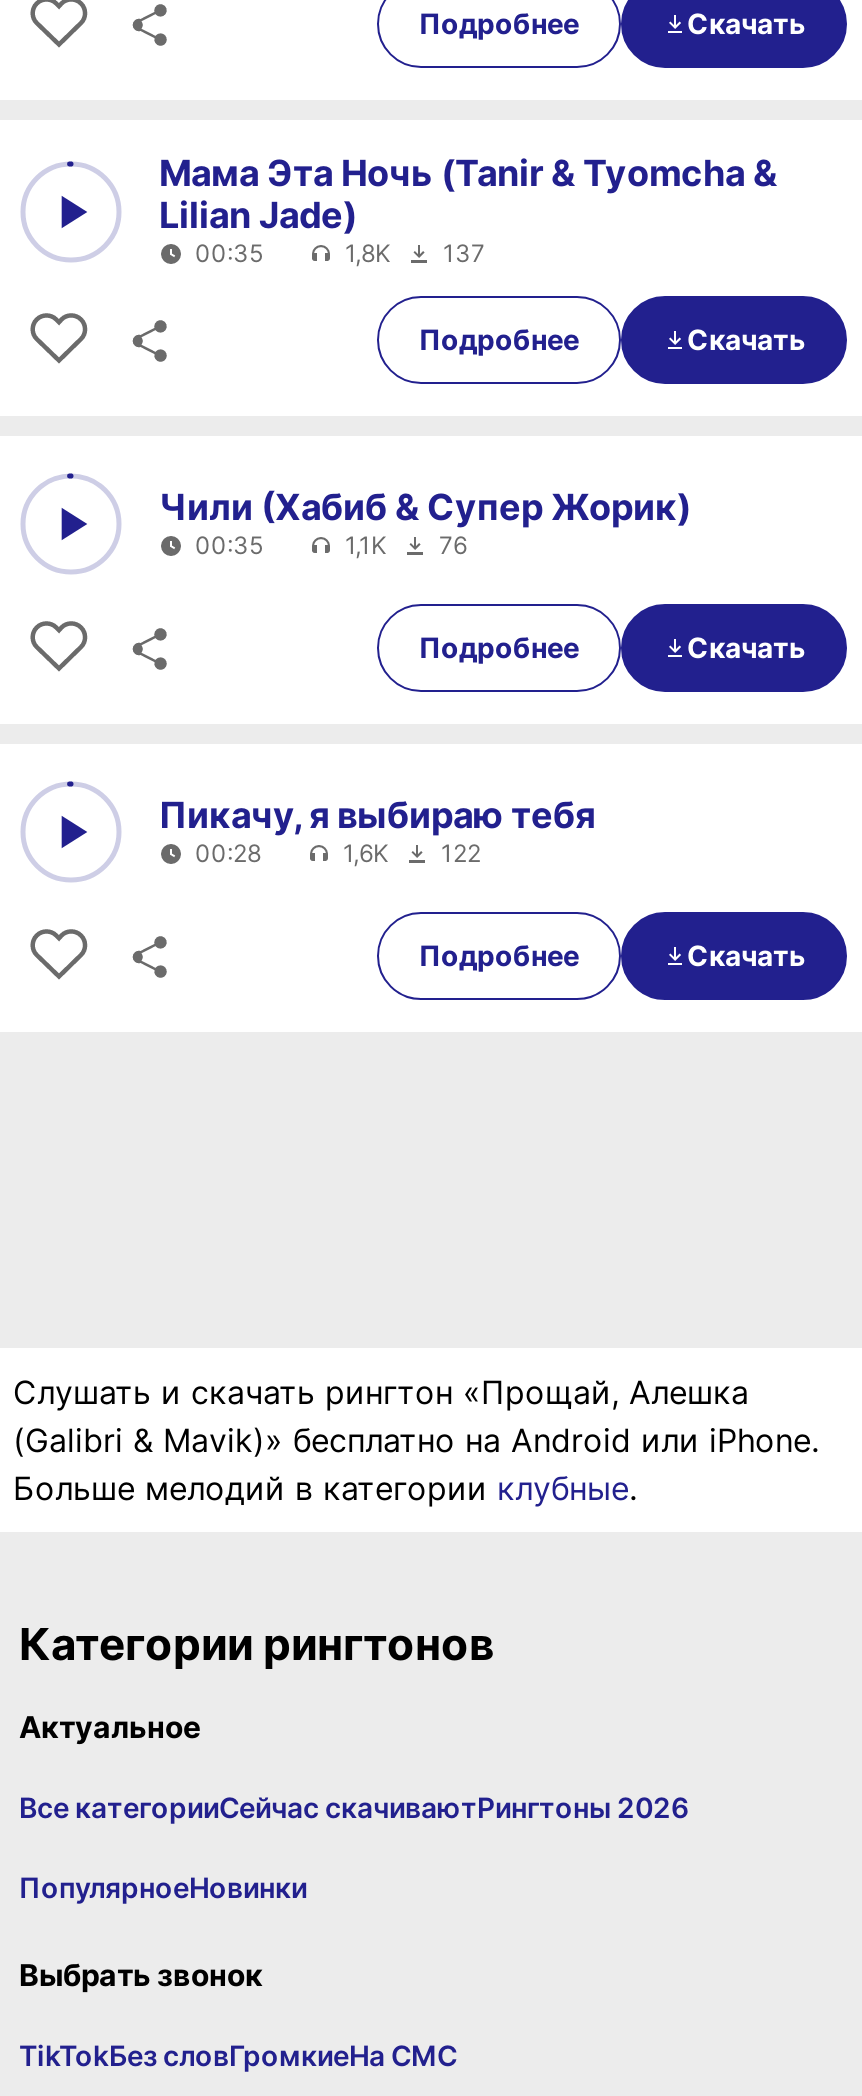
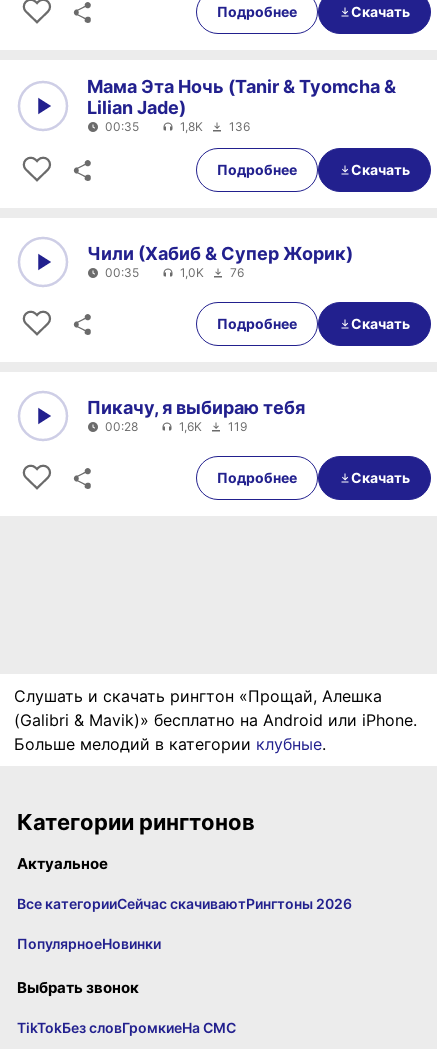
- 1,8K 137
+ 1,8K 136

- 1,1K 76
+ 1,0K 76

- 1,6K 122
+ 1,6K 119
